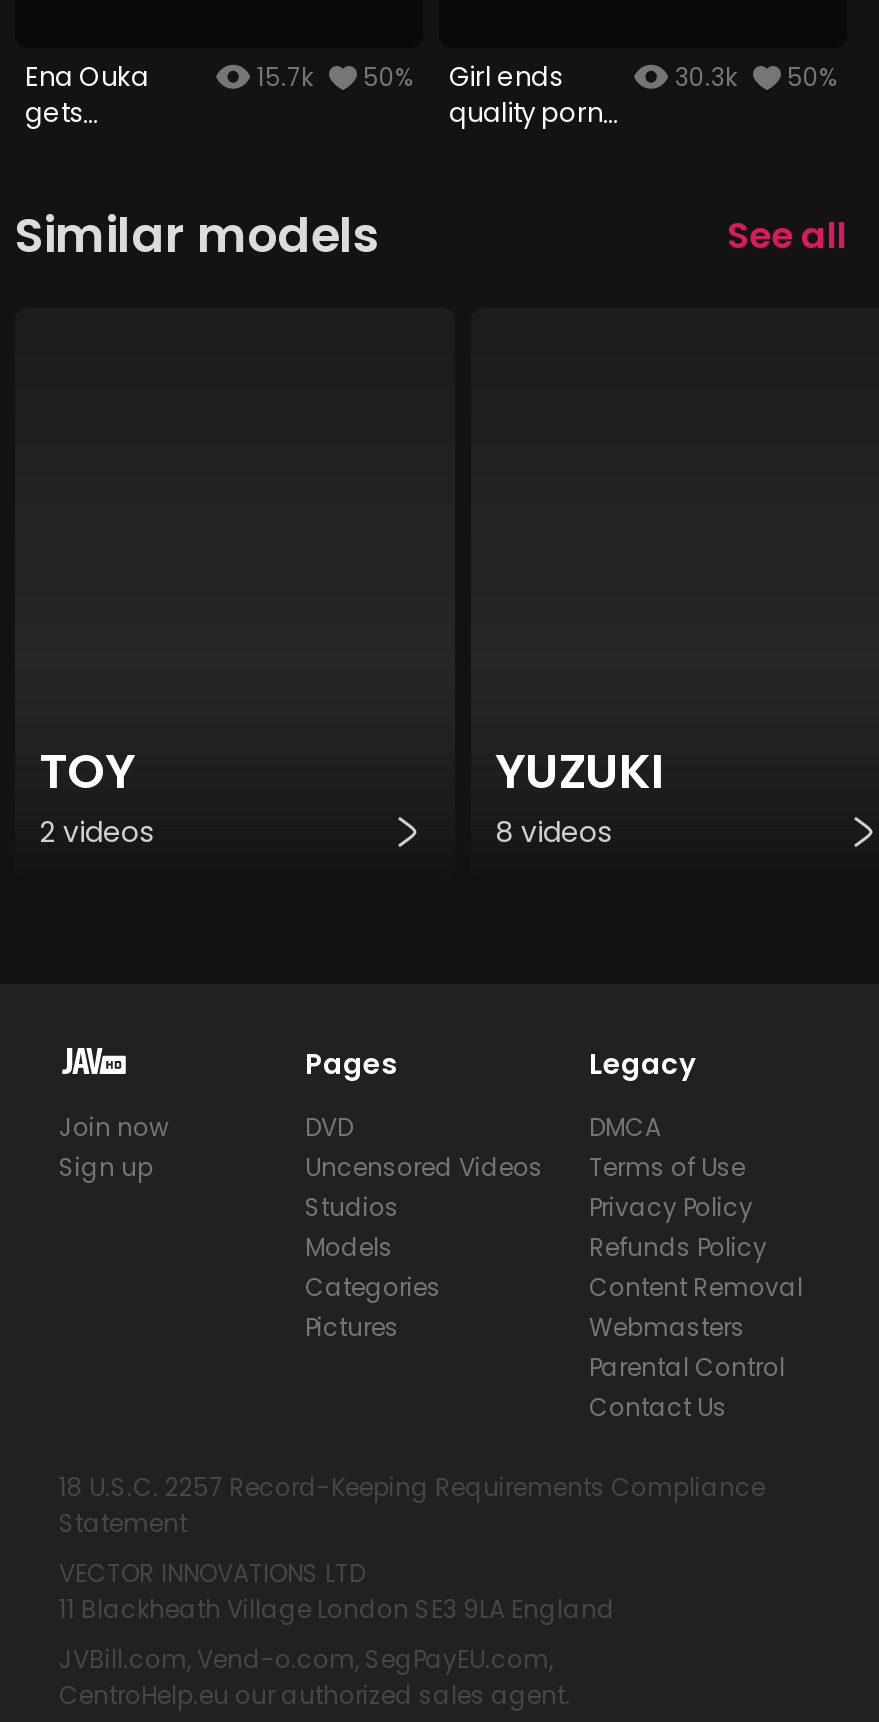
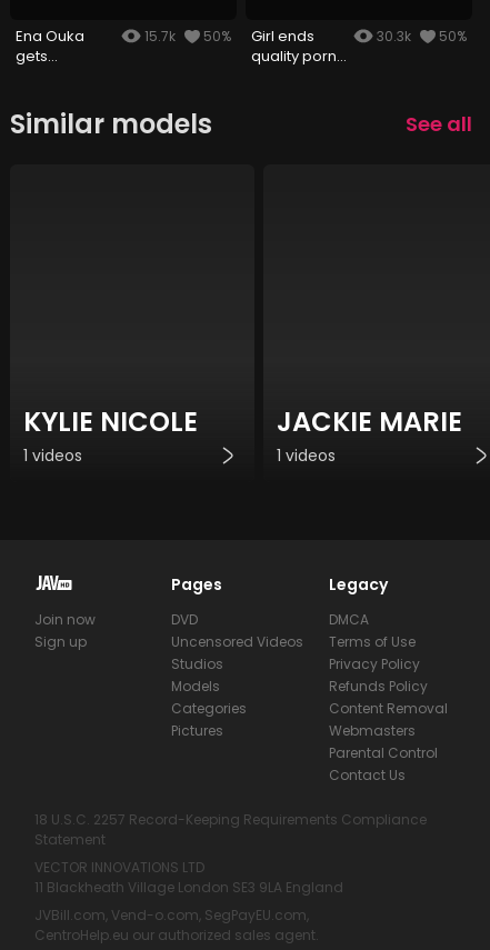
- TOY
- 2 videos
+ KYLIE NICOLE
+ 1 videos

- YUZUKI
- 8 videos
+ JACKIE MARIE
+ 1 videos
